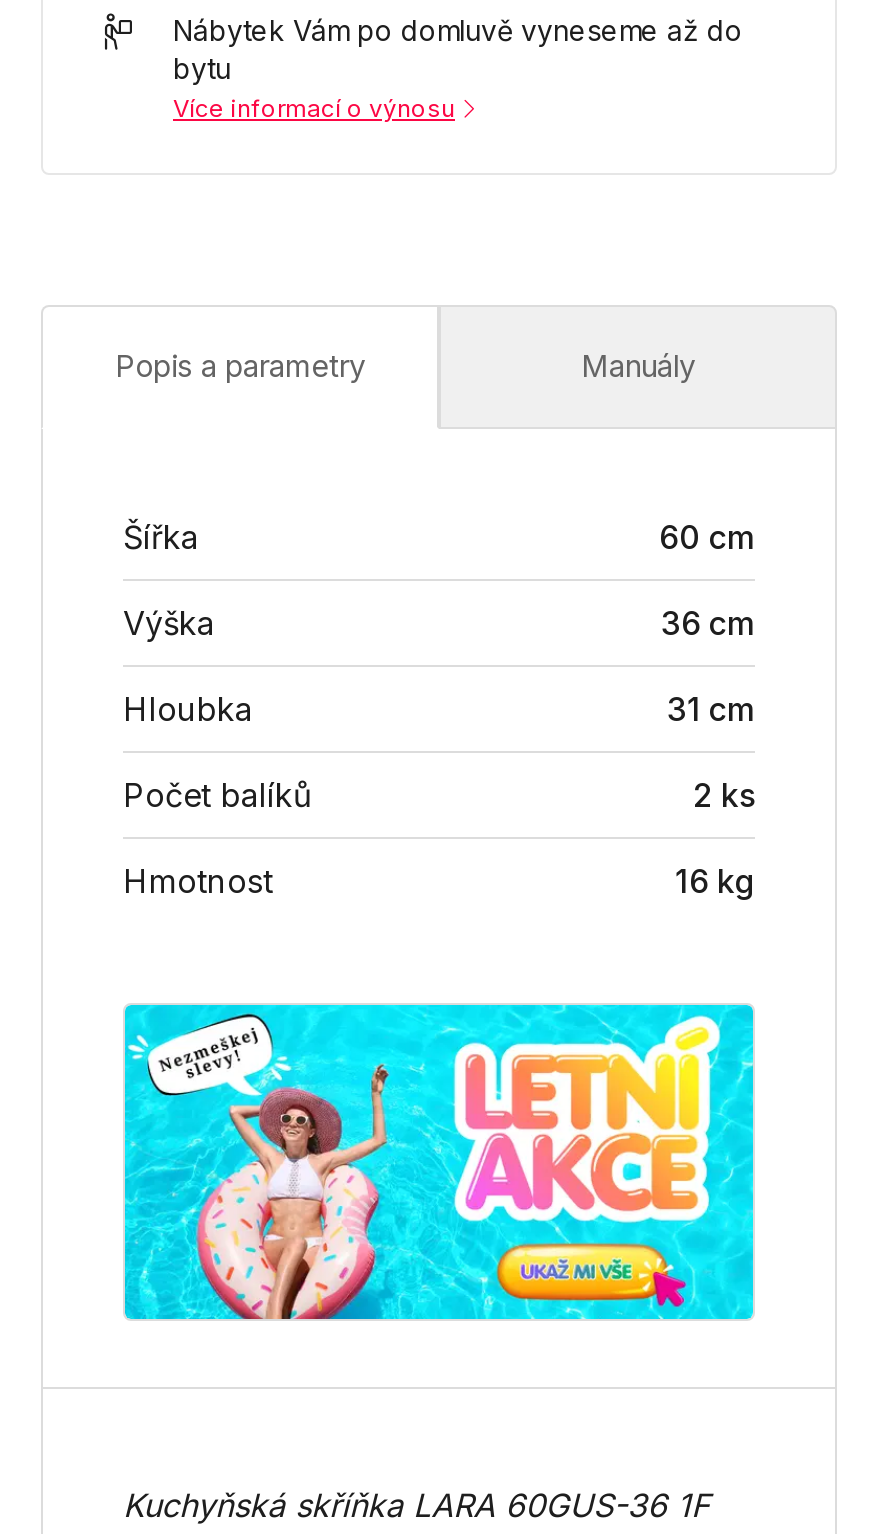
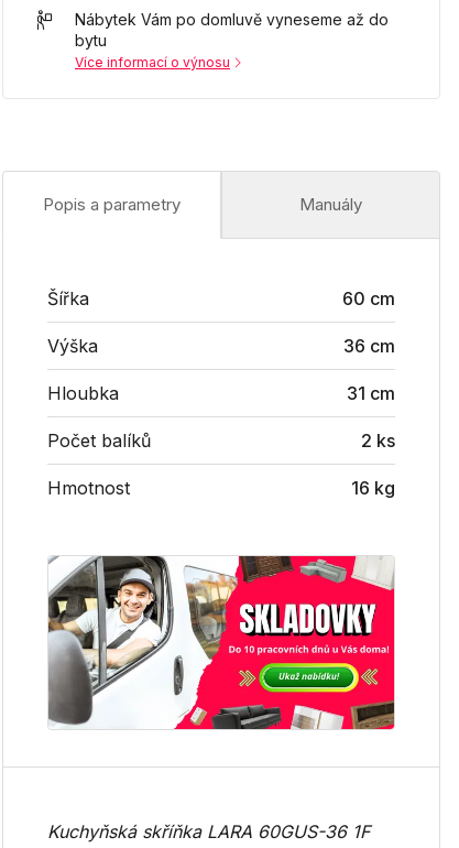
- [image]
+ [image]
